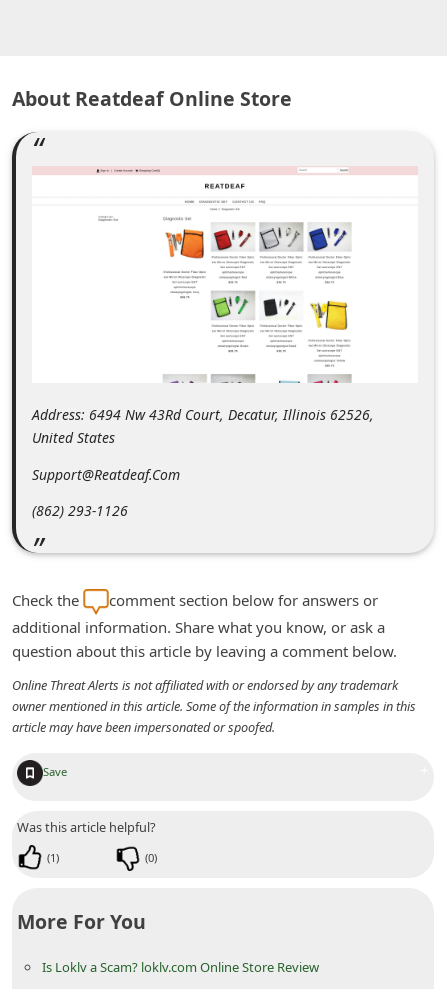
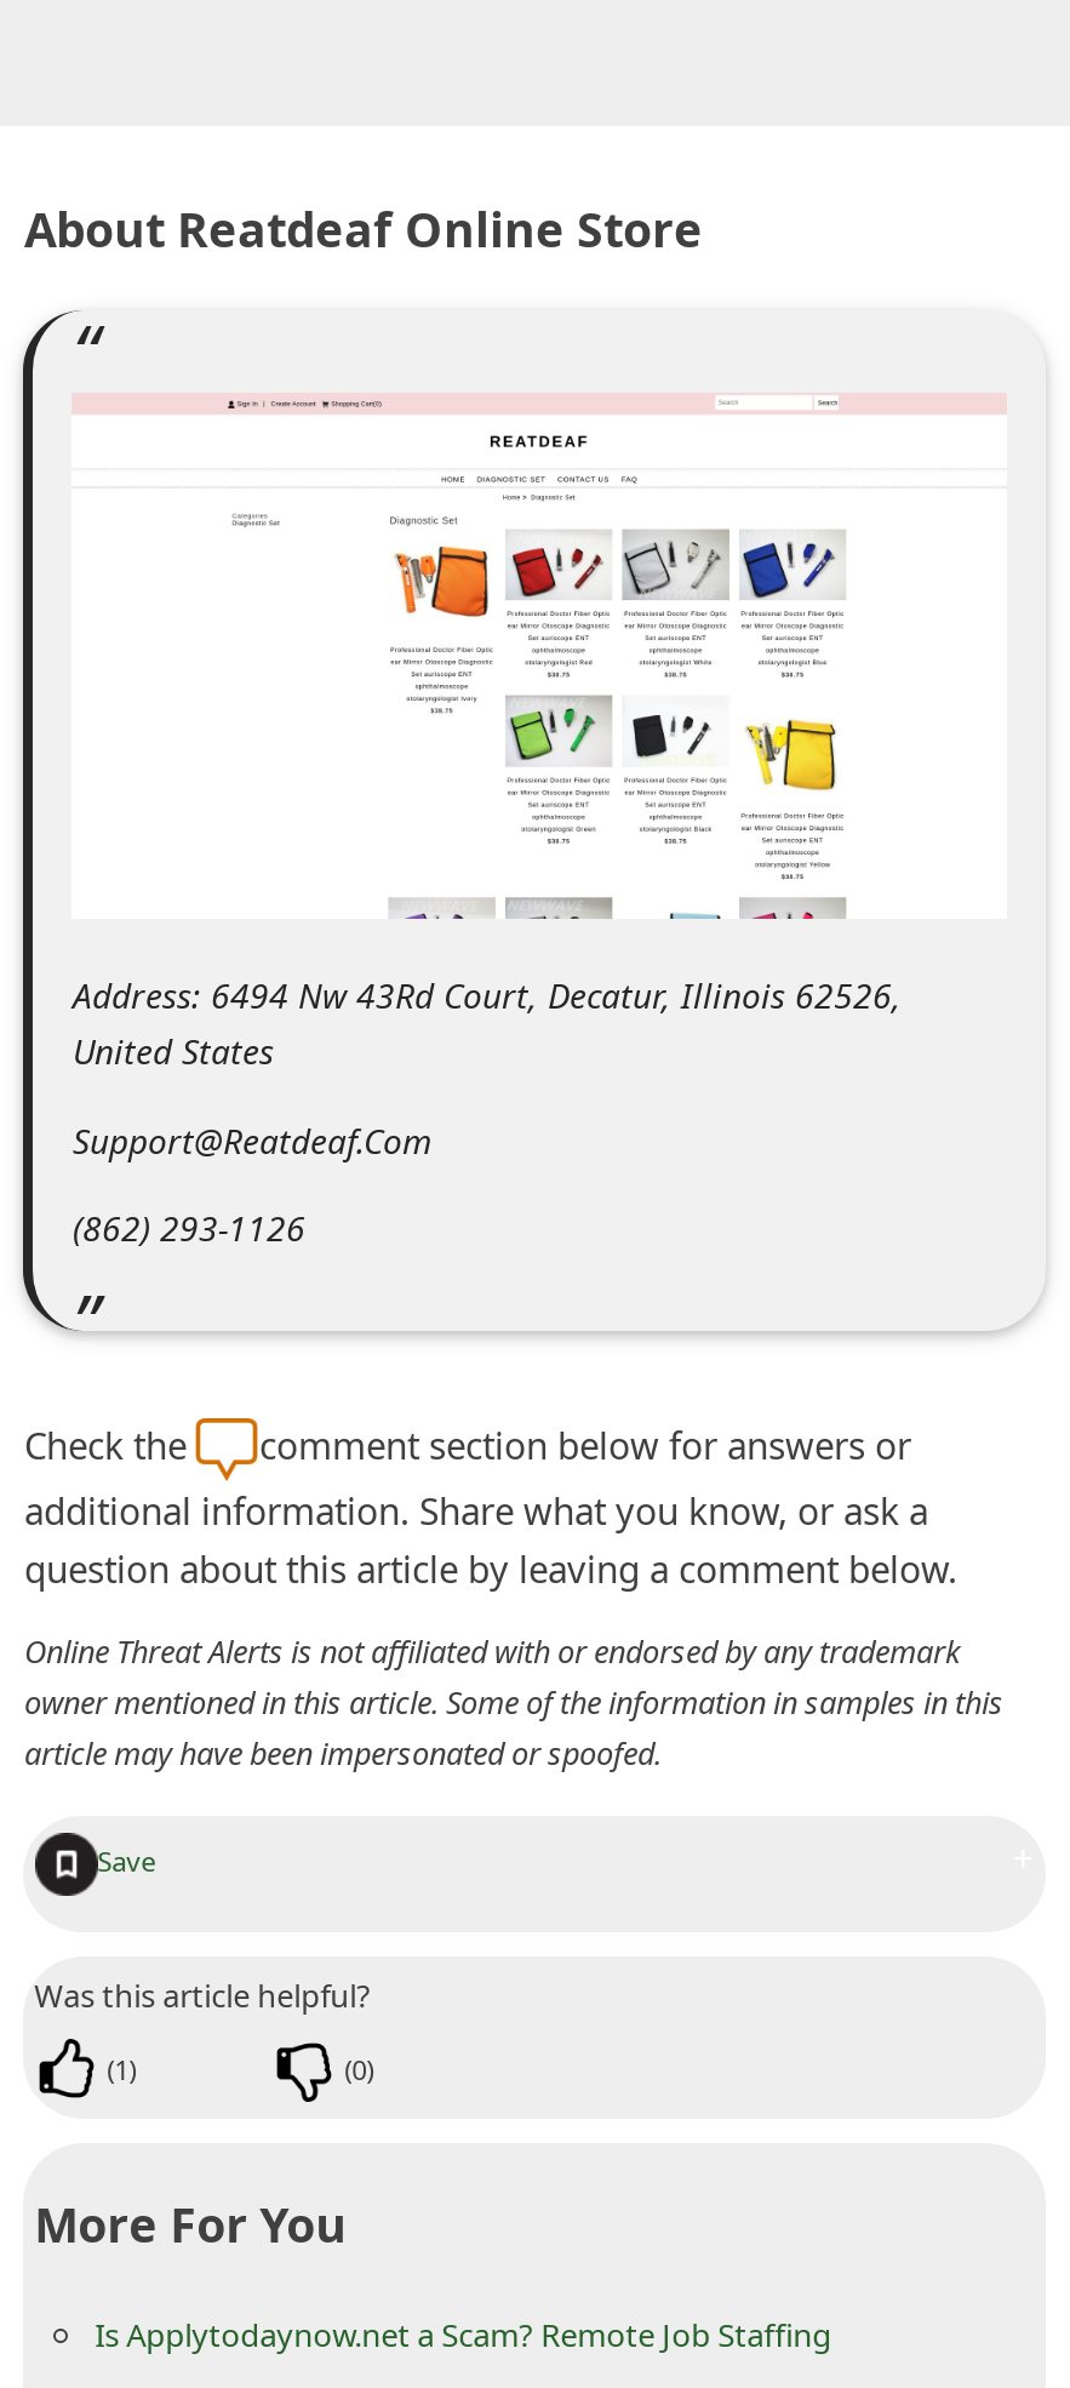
- Is Loklv a Scam? loklv.com Online Store Review
+ Is Applytodaynow.net a Scam? Remote Job Staffing
